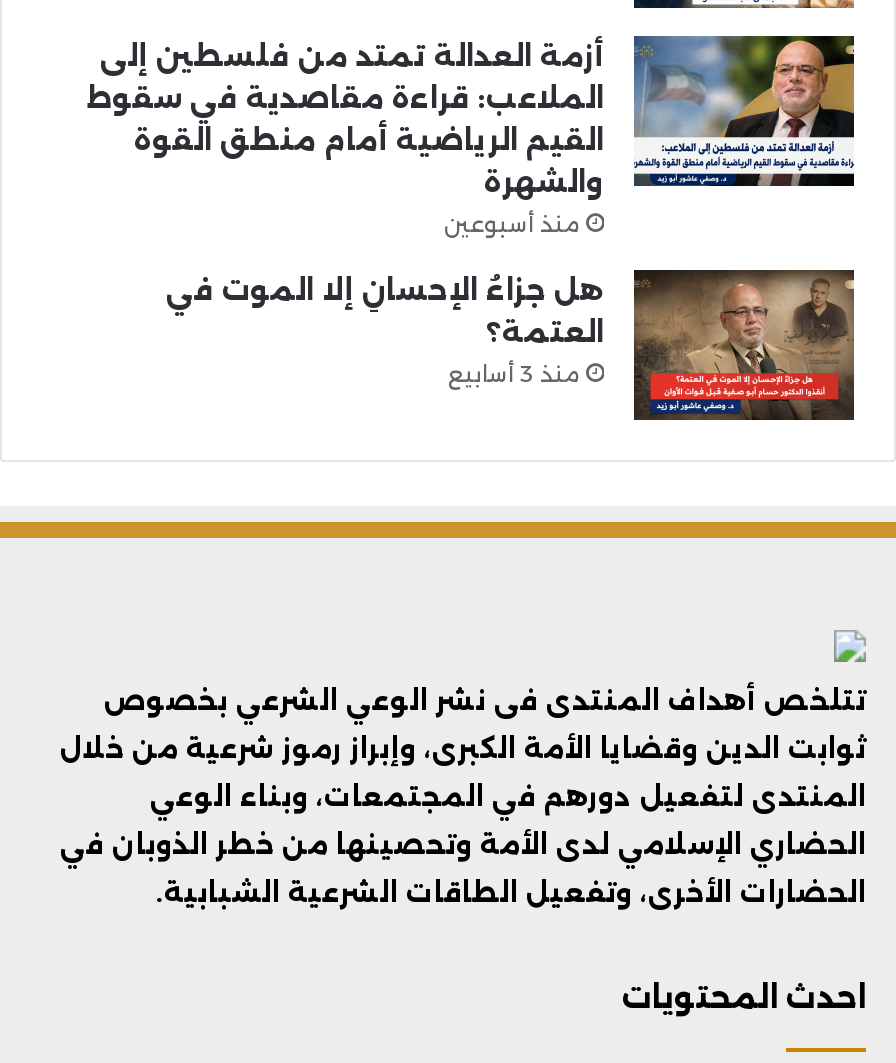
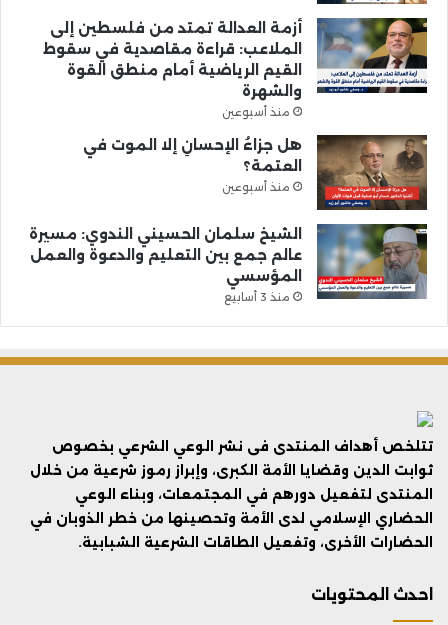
+ [image]
+ منذ أسبوعين
+ الشيخ سلمان الحسيني الندوي: مسيرة
+ عالم جمع بين التعليم والدعوة والعمل
+ المؤسسي
